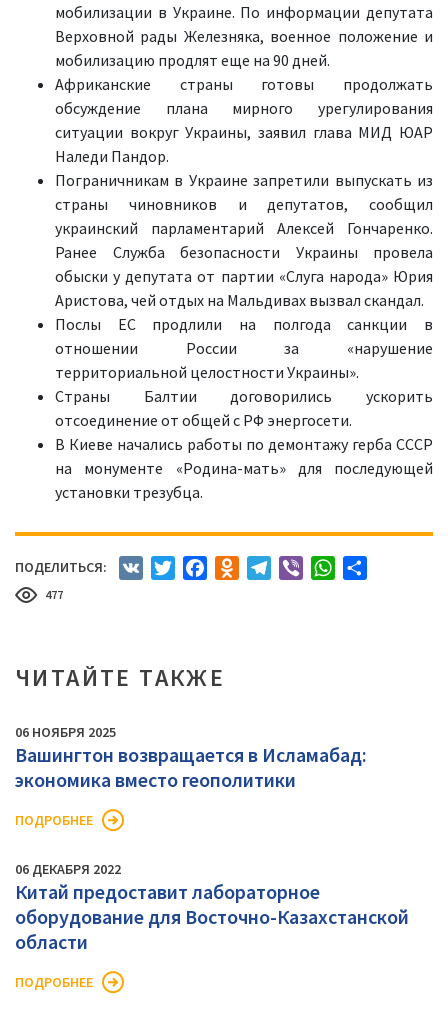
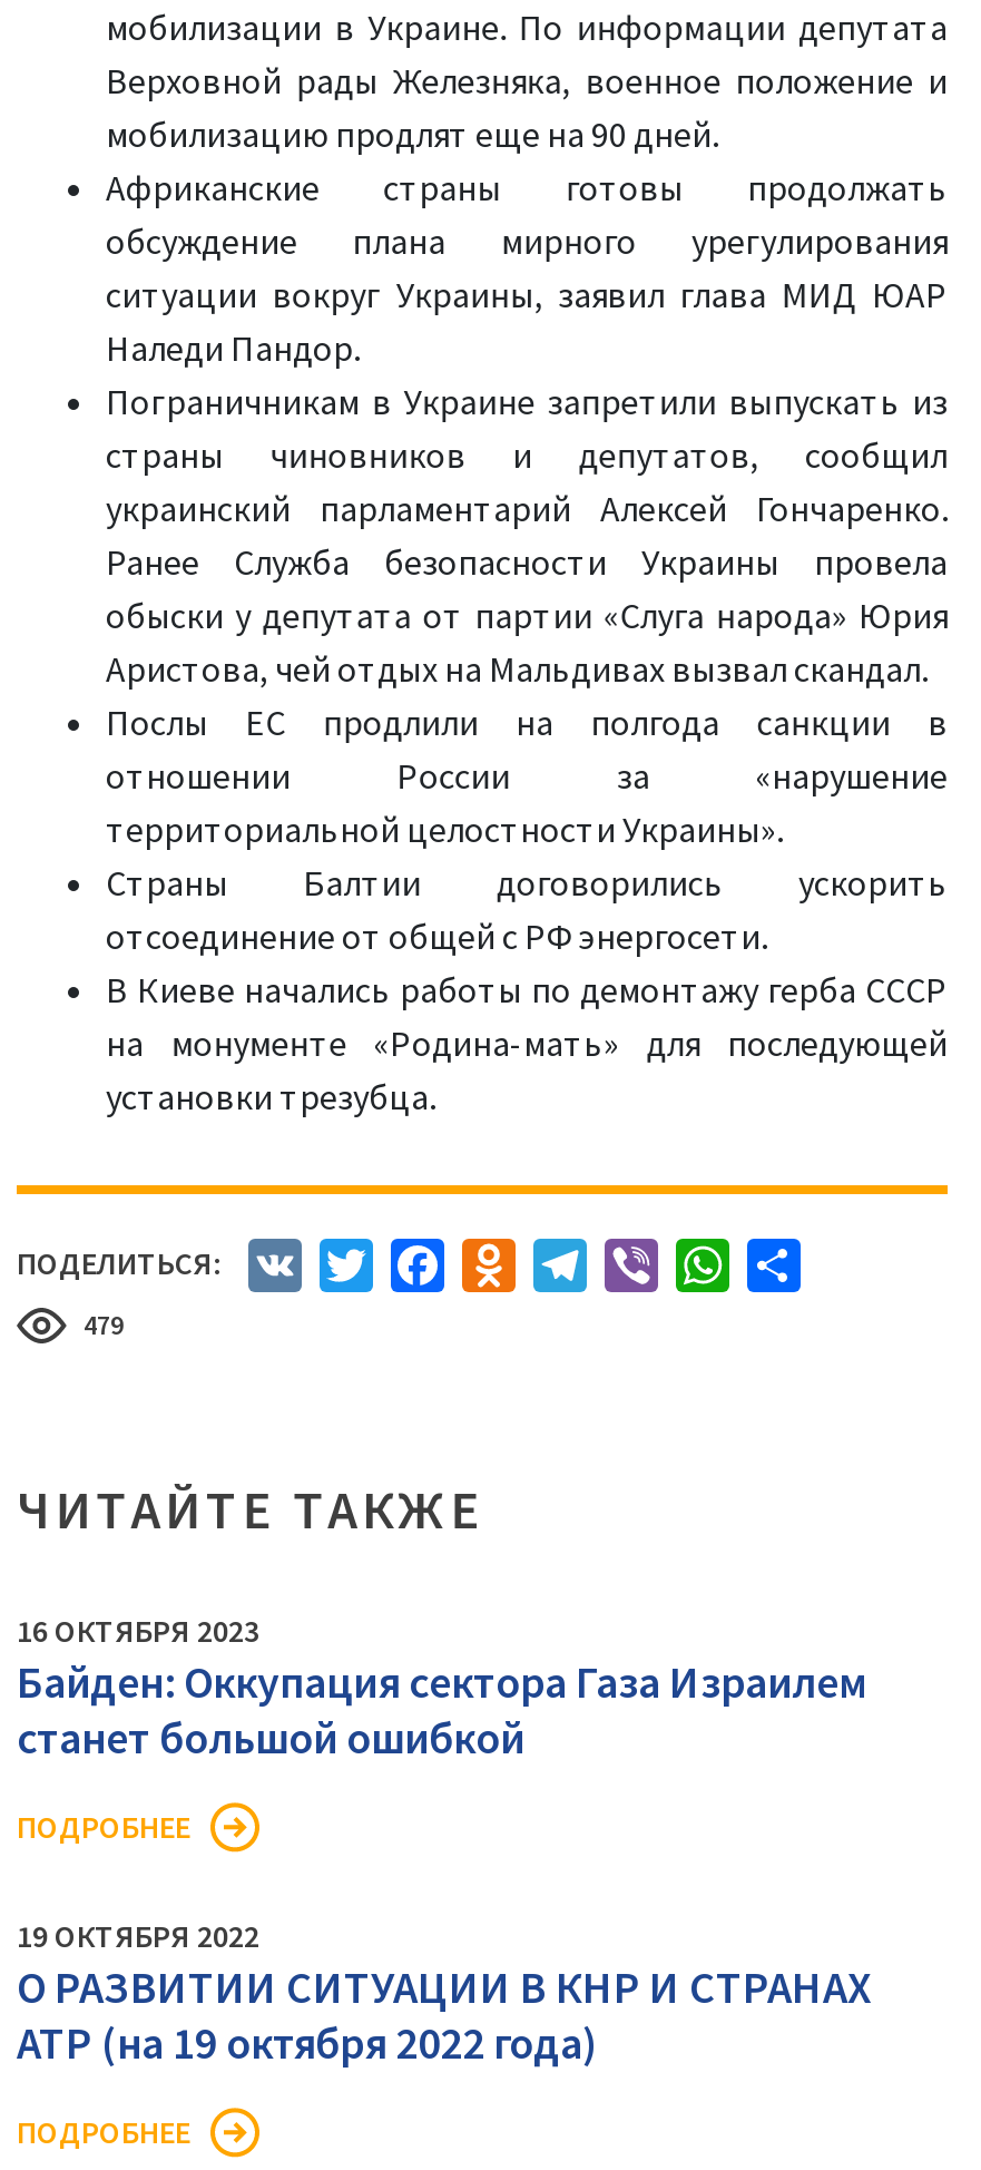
- 477
+ 479

- 06 НОЯБРЯ 2025
- Вашингтон возвращается в Исламабад:
- экономика вместо геополитики
+ 16 ОКТЯБРЯ 2023
+ Байден: Оккупация сектора Газа Израилем
+ станет большой ошибкой

- 06 ДЕКАБРЯ 2022
- Китай предоставит лабораторное
- оборудование для Восточно-Казахстанской
- области
+ 19 ОКТЯБРЯ 2022
+ О РАЗВИТИИ СИТУАЦИИ В КНР И СТРАНАХ
+ АТР (на 19 октября 2022 года)
